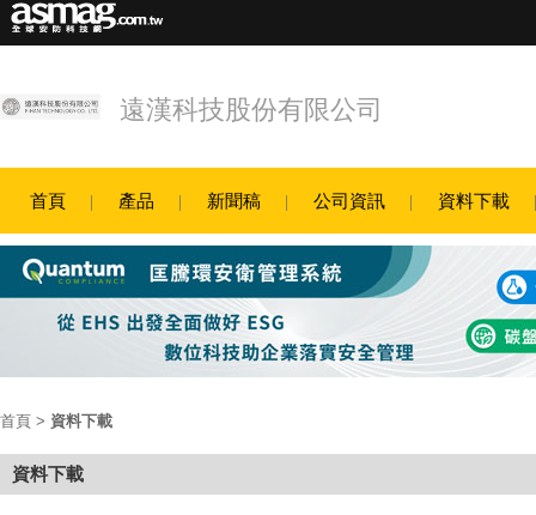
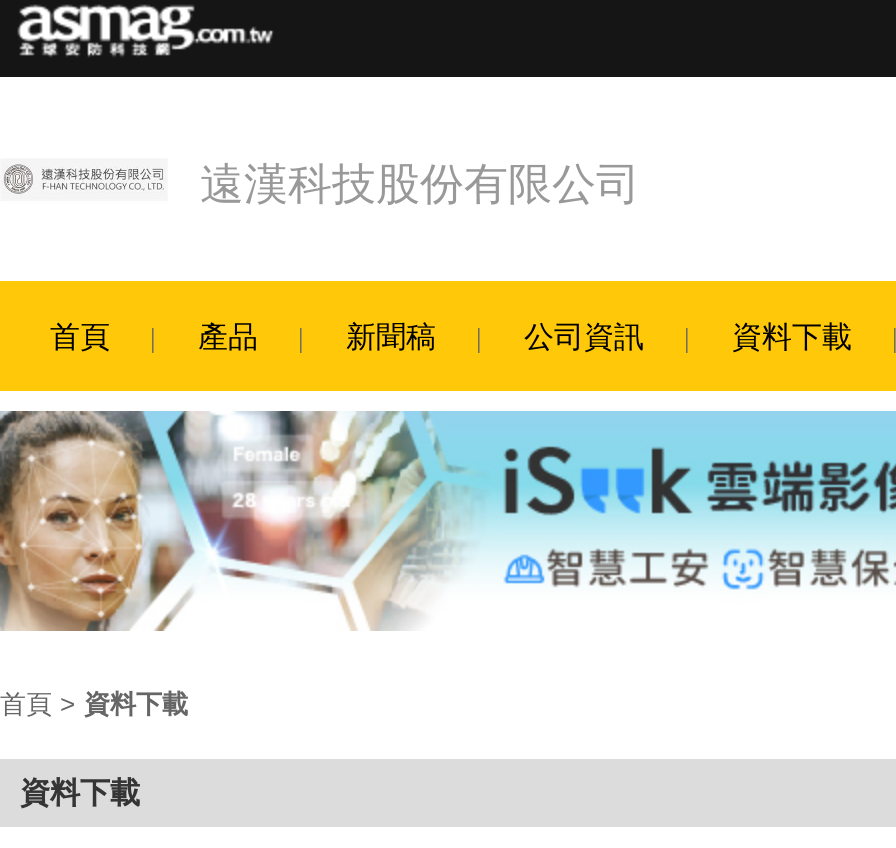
- [image]
+ [image]
